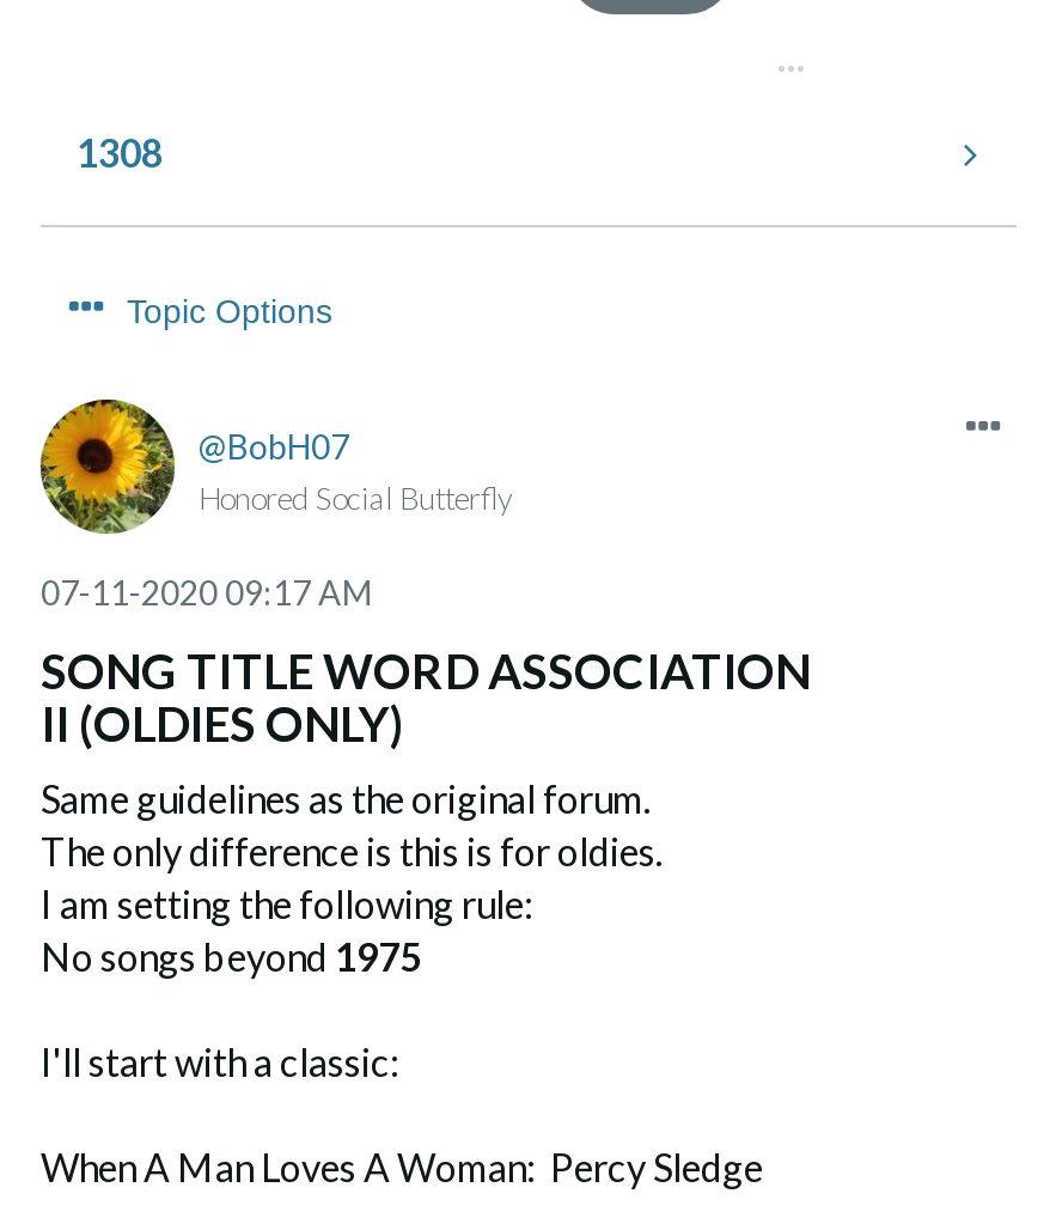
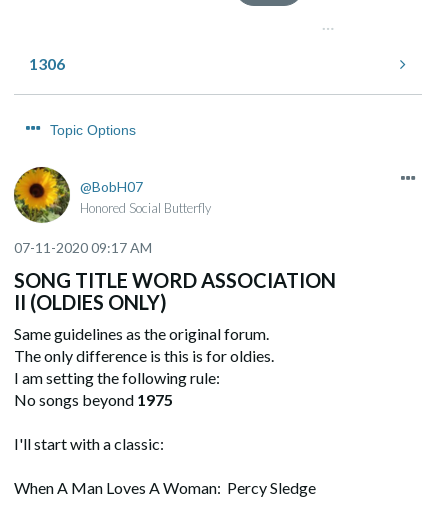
- 1308
+ 1306
